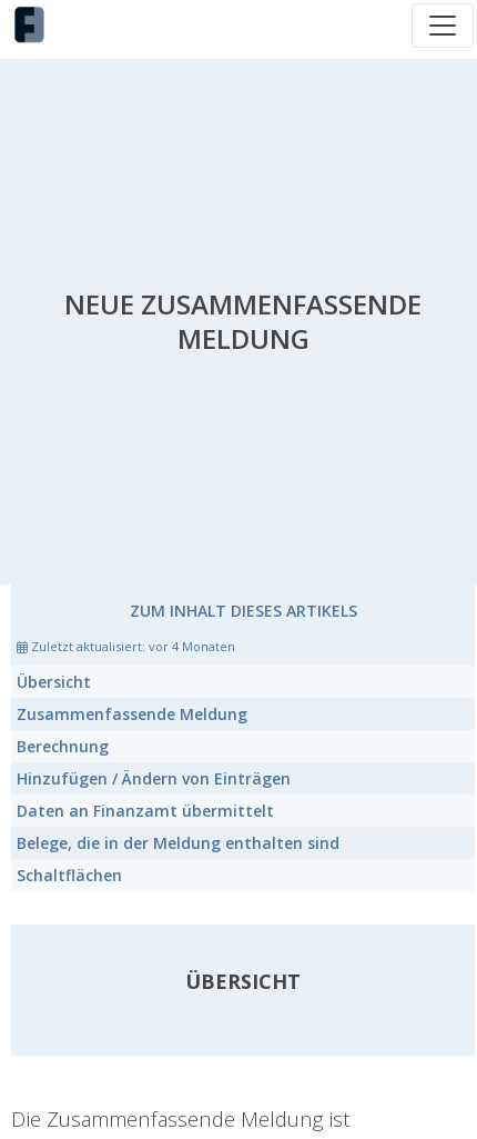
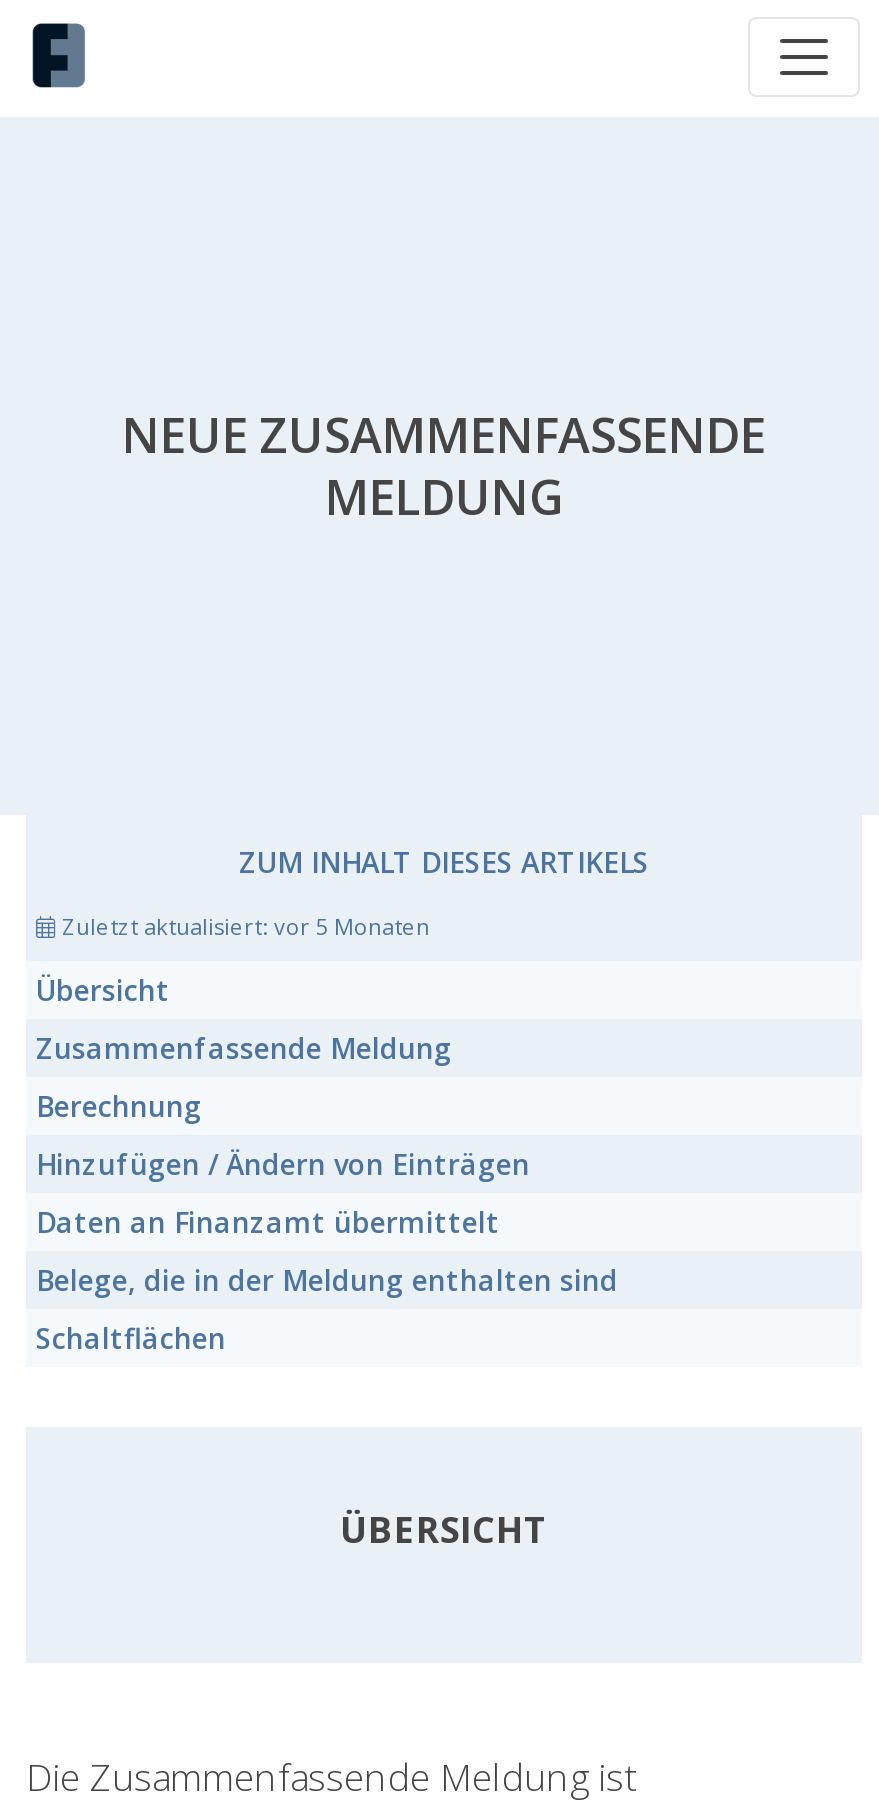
- Zuletzt aktualisiert: vor 4 Monaten
+ Zuletzt aktualisiert: vor 5 Monaten
